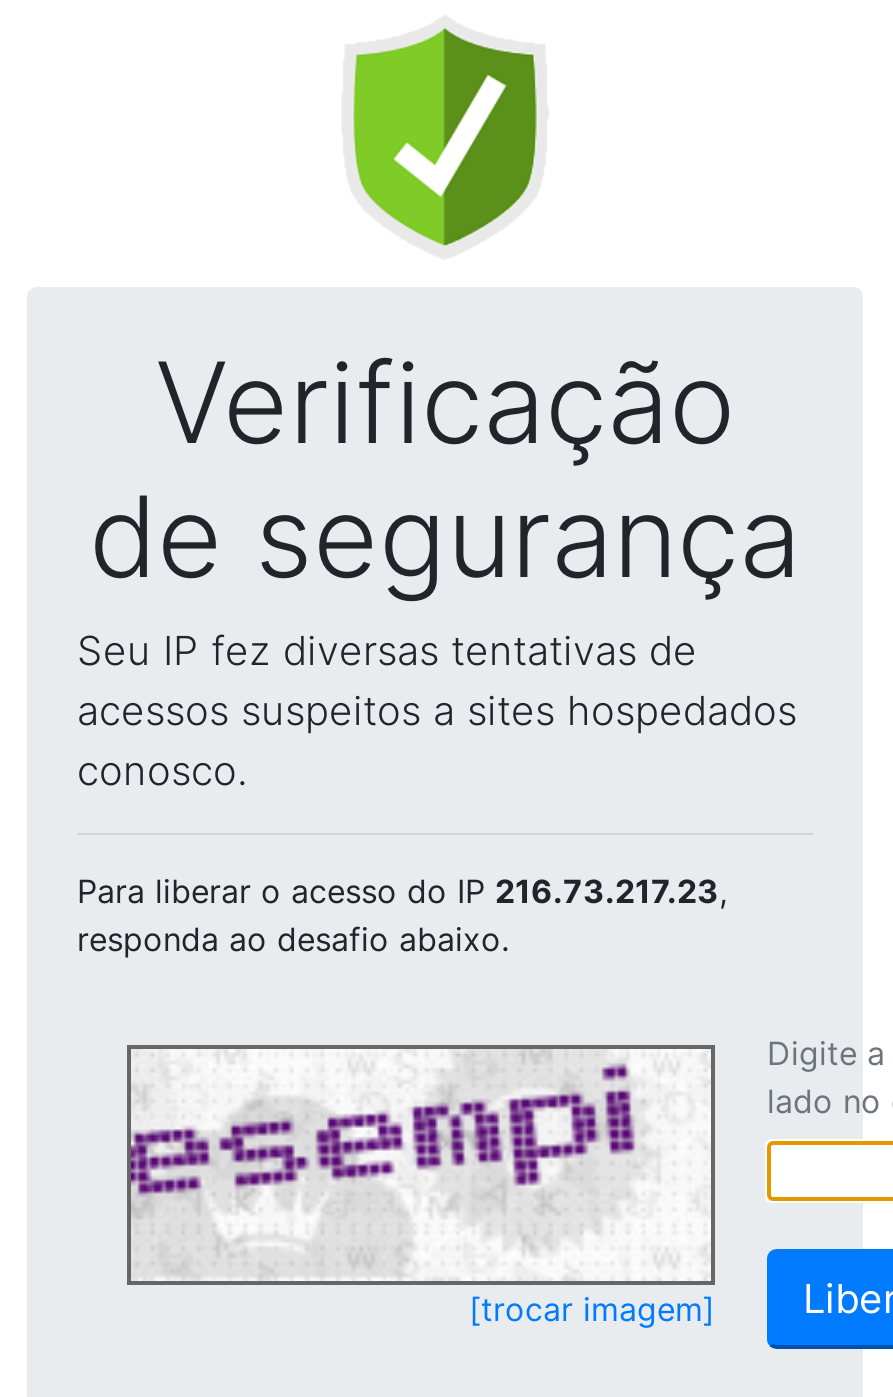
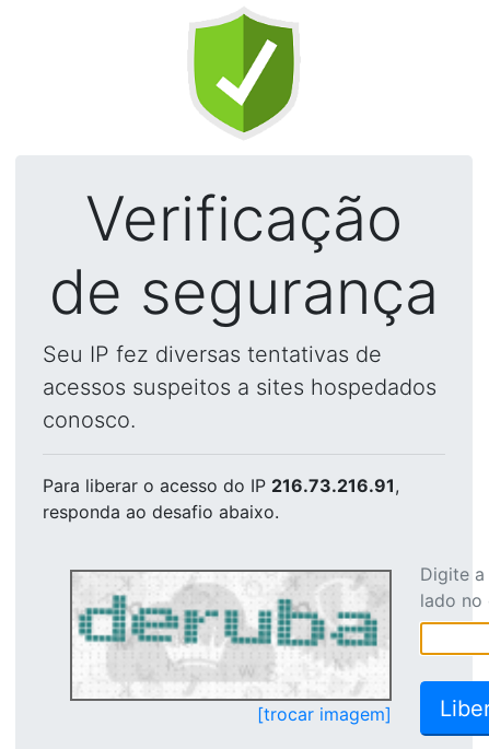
- Para liberar o acesso do IP 216.73.217.23,
+ Para liberar o acesso do IP 216.73.216.91,

- [image]
+ [image]
